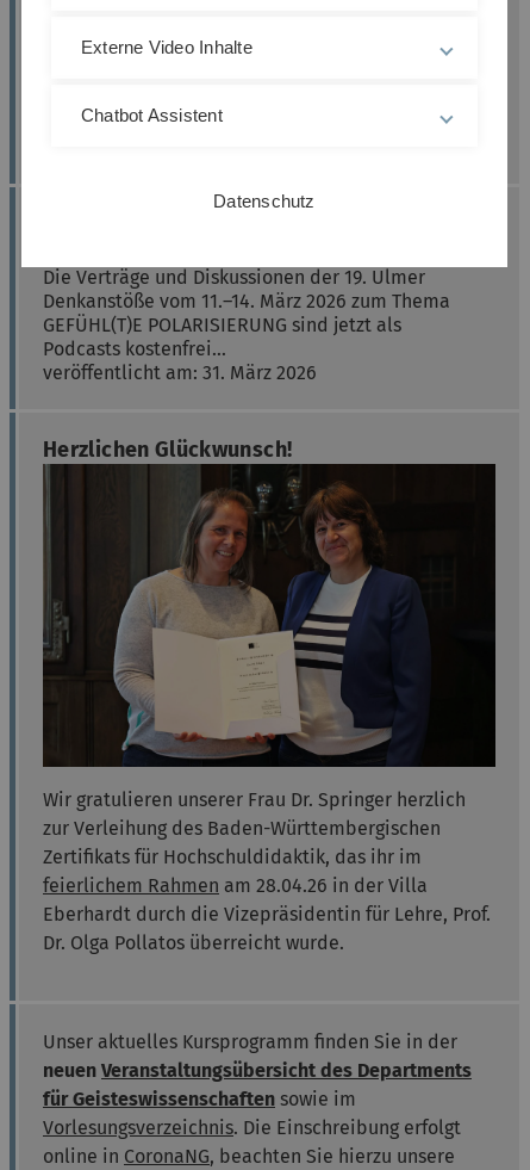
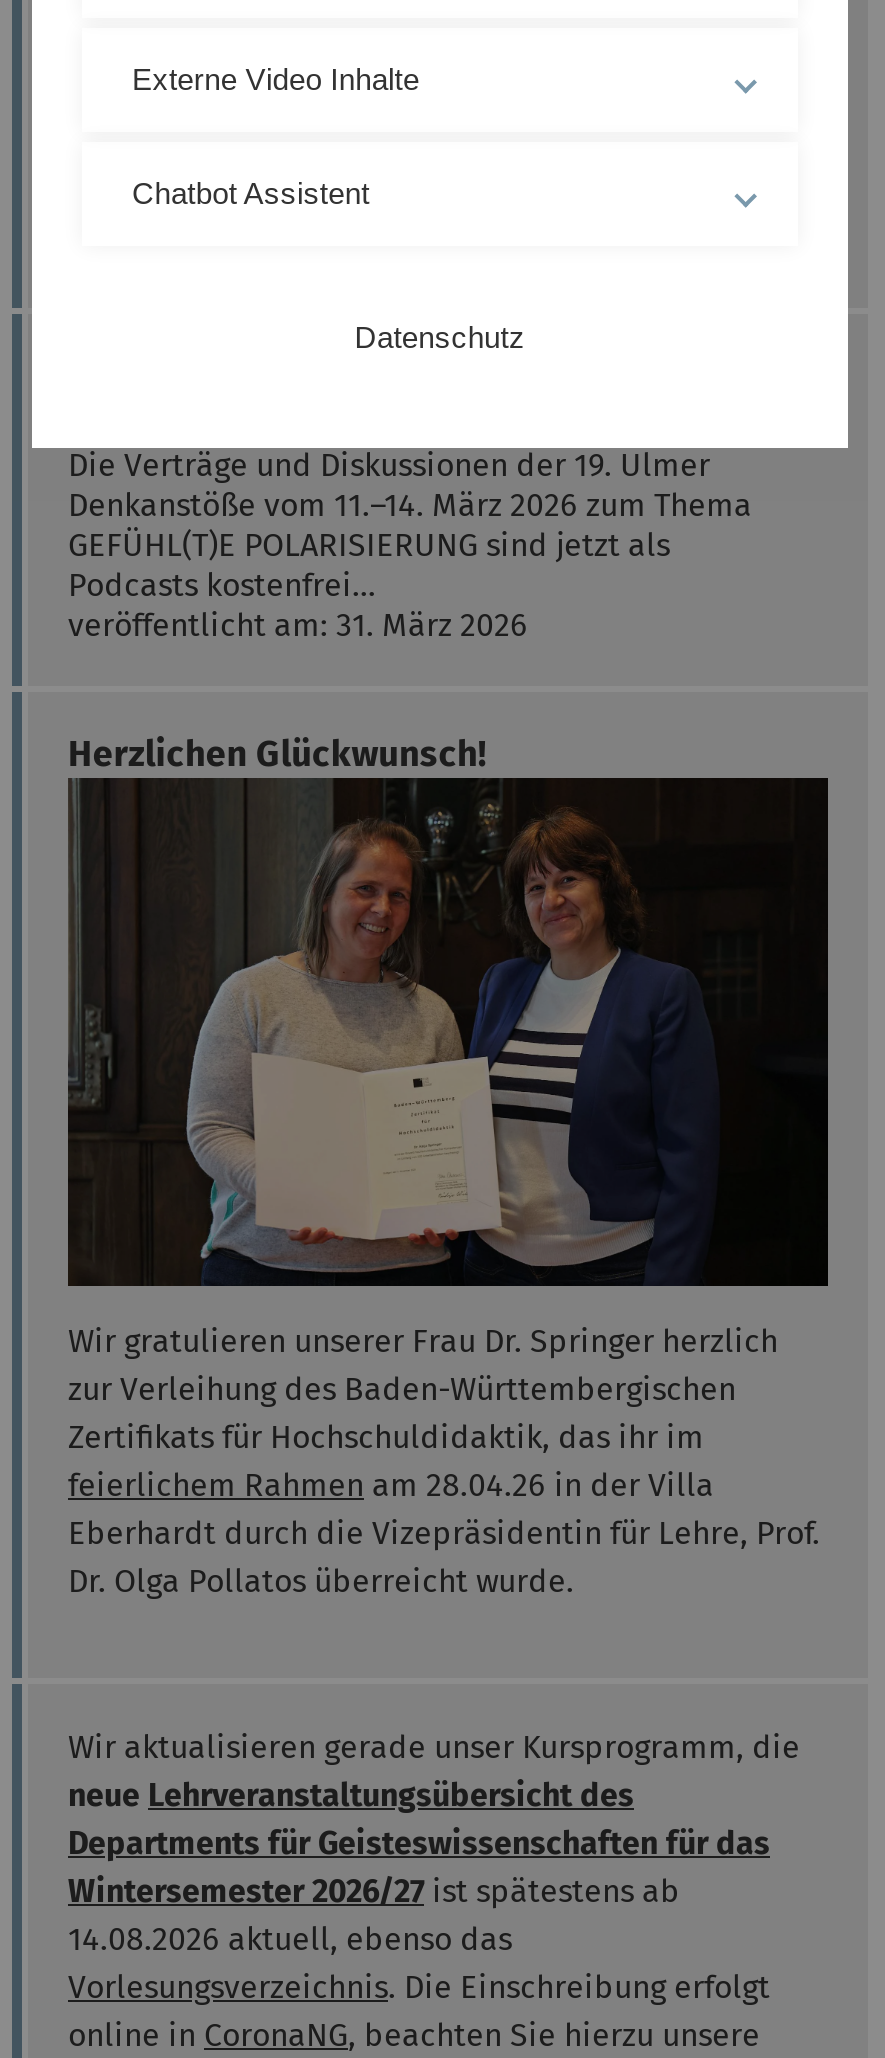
- Unser aktuelles Kursprogramm finden Sie in der
- neuen Veranstaltungsübersicht des Departments
- für Geisteswissenschaften sowie im
+ Wir aktualisieren gerade unser Kursprogramm, die
+ neue Lehrveranstaltungsübersicht des
+ Departments für Geisteswissenschaften für das
+ Wintersemester 2026/27 ist spätestens ab
+ 14.08.2026 aktuell, ebenso das
